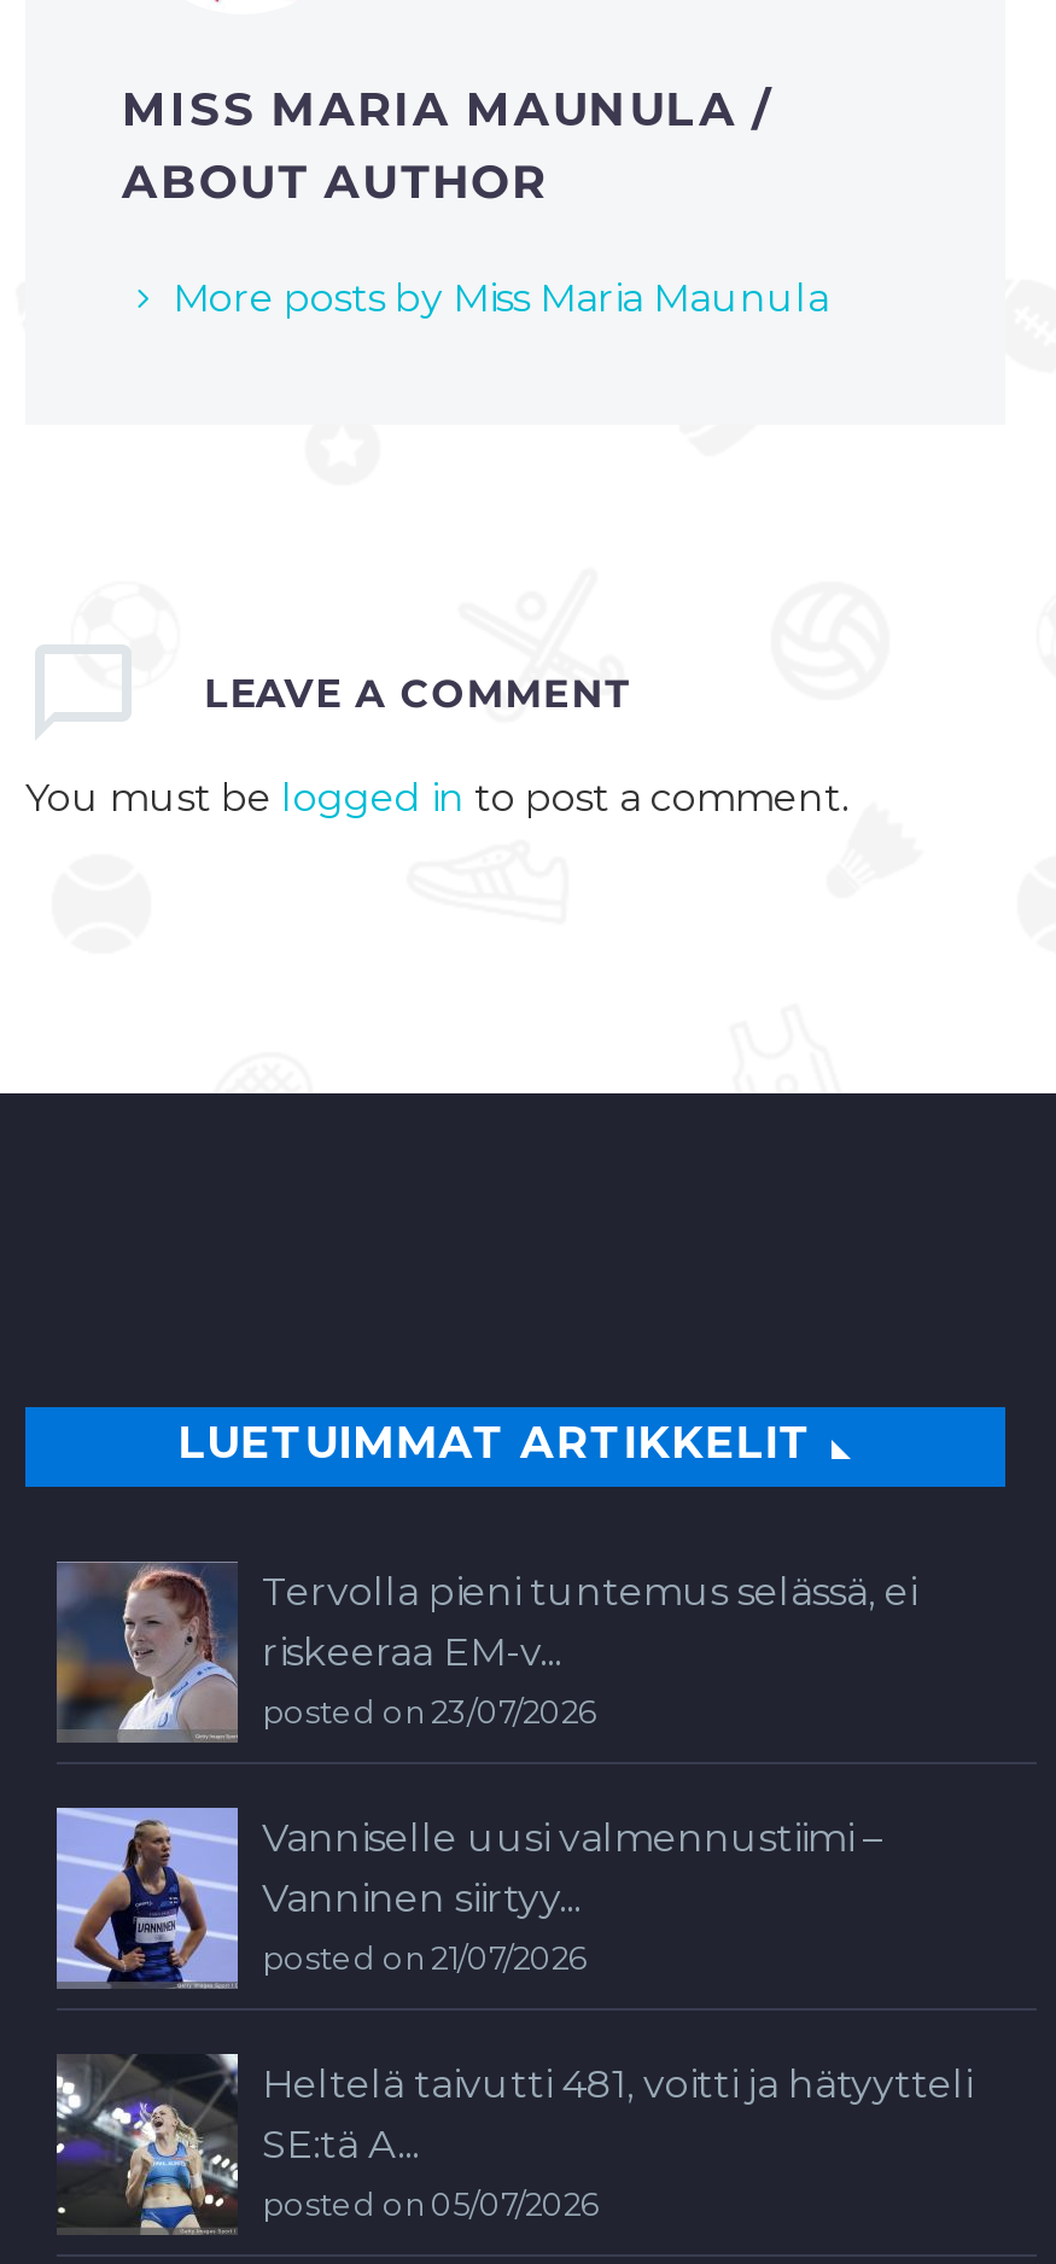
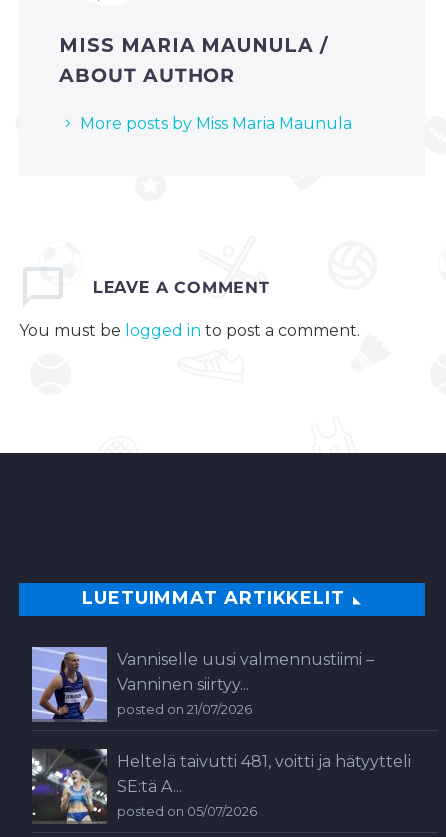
- [image]
- Tervolla pieni tuntemus selässä, ei
- riskeeraa EM-v...
- posted on 23/07/2026
